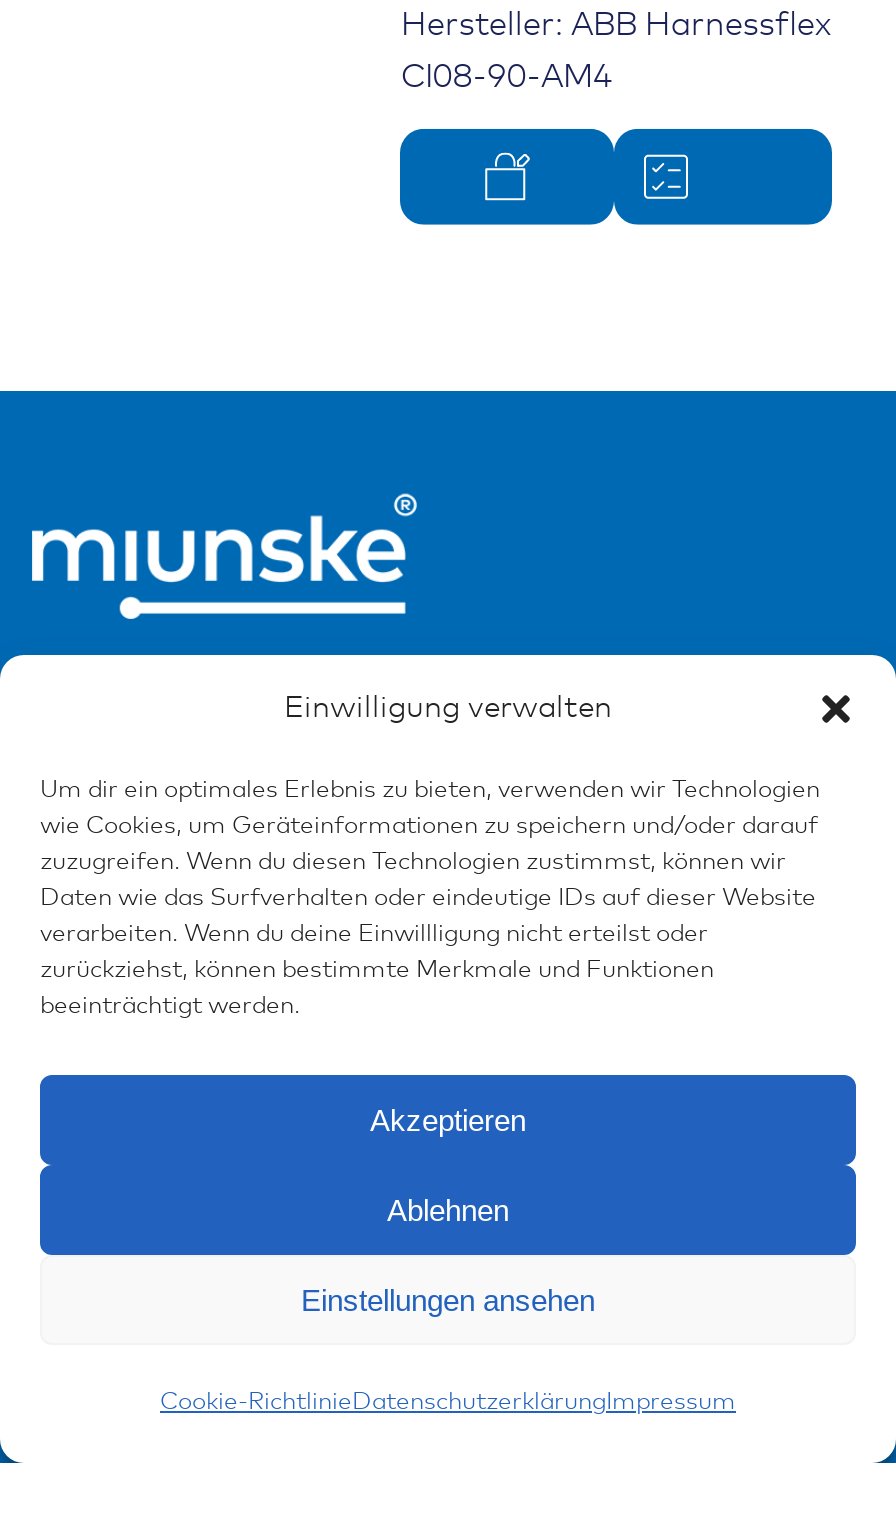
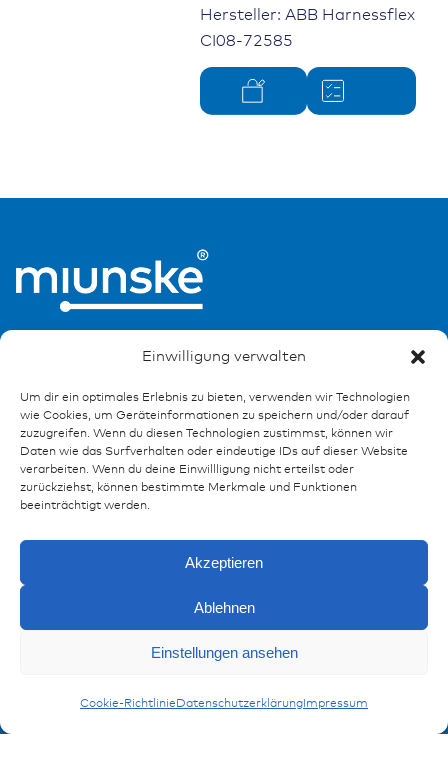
- CI08-90-AM4
+ CI08-72585
